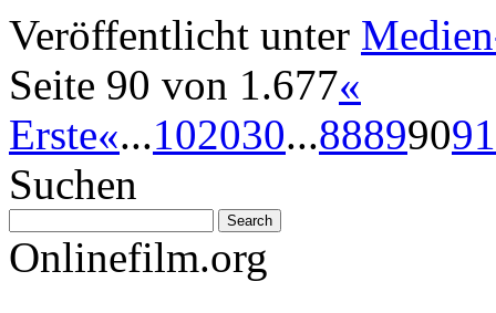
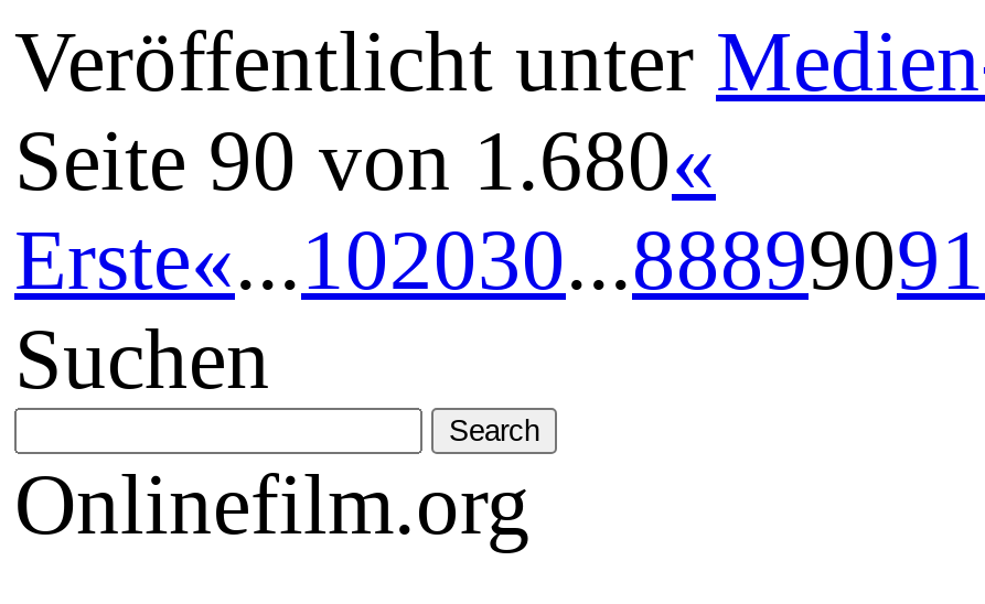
- Seite 90 von 1.677«
+ Seite 90 von 1.680«
